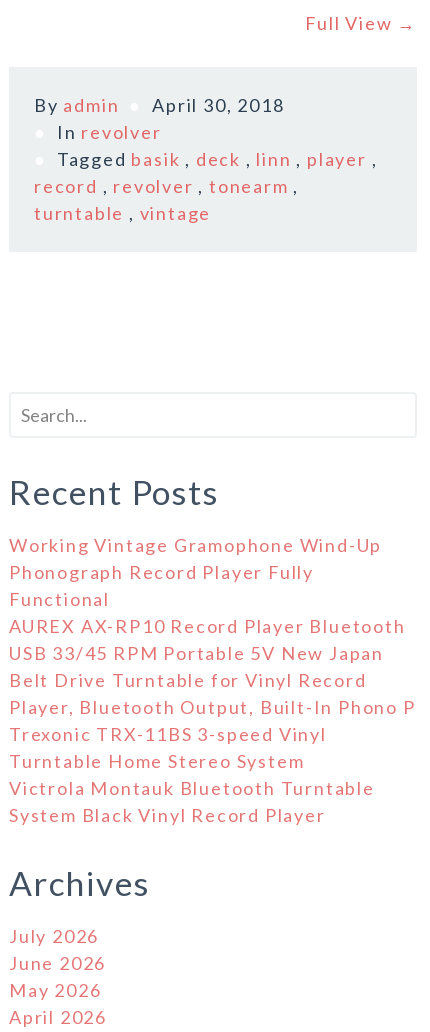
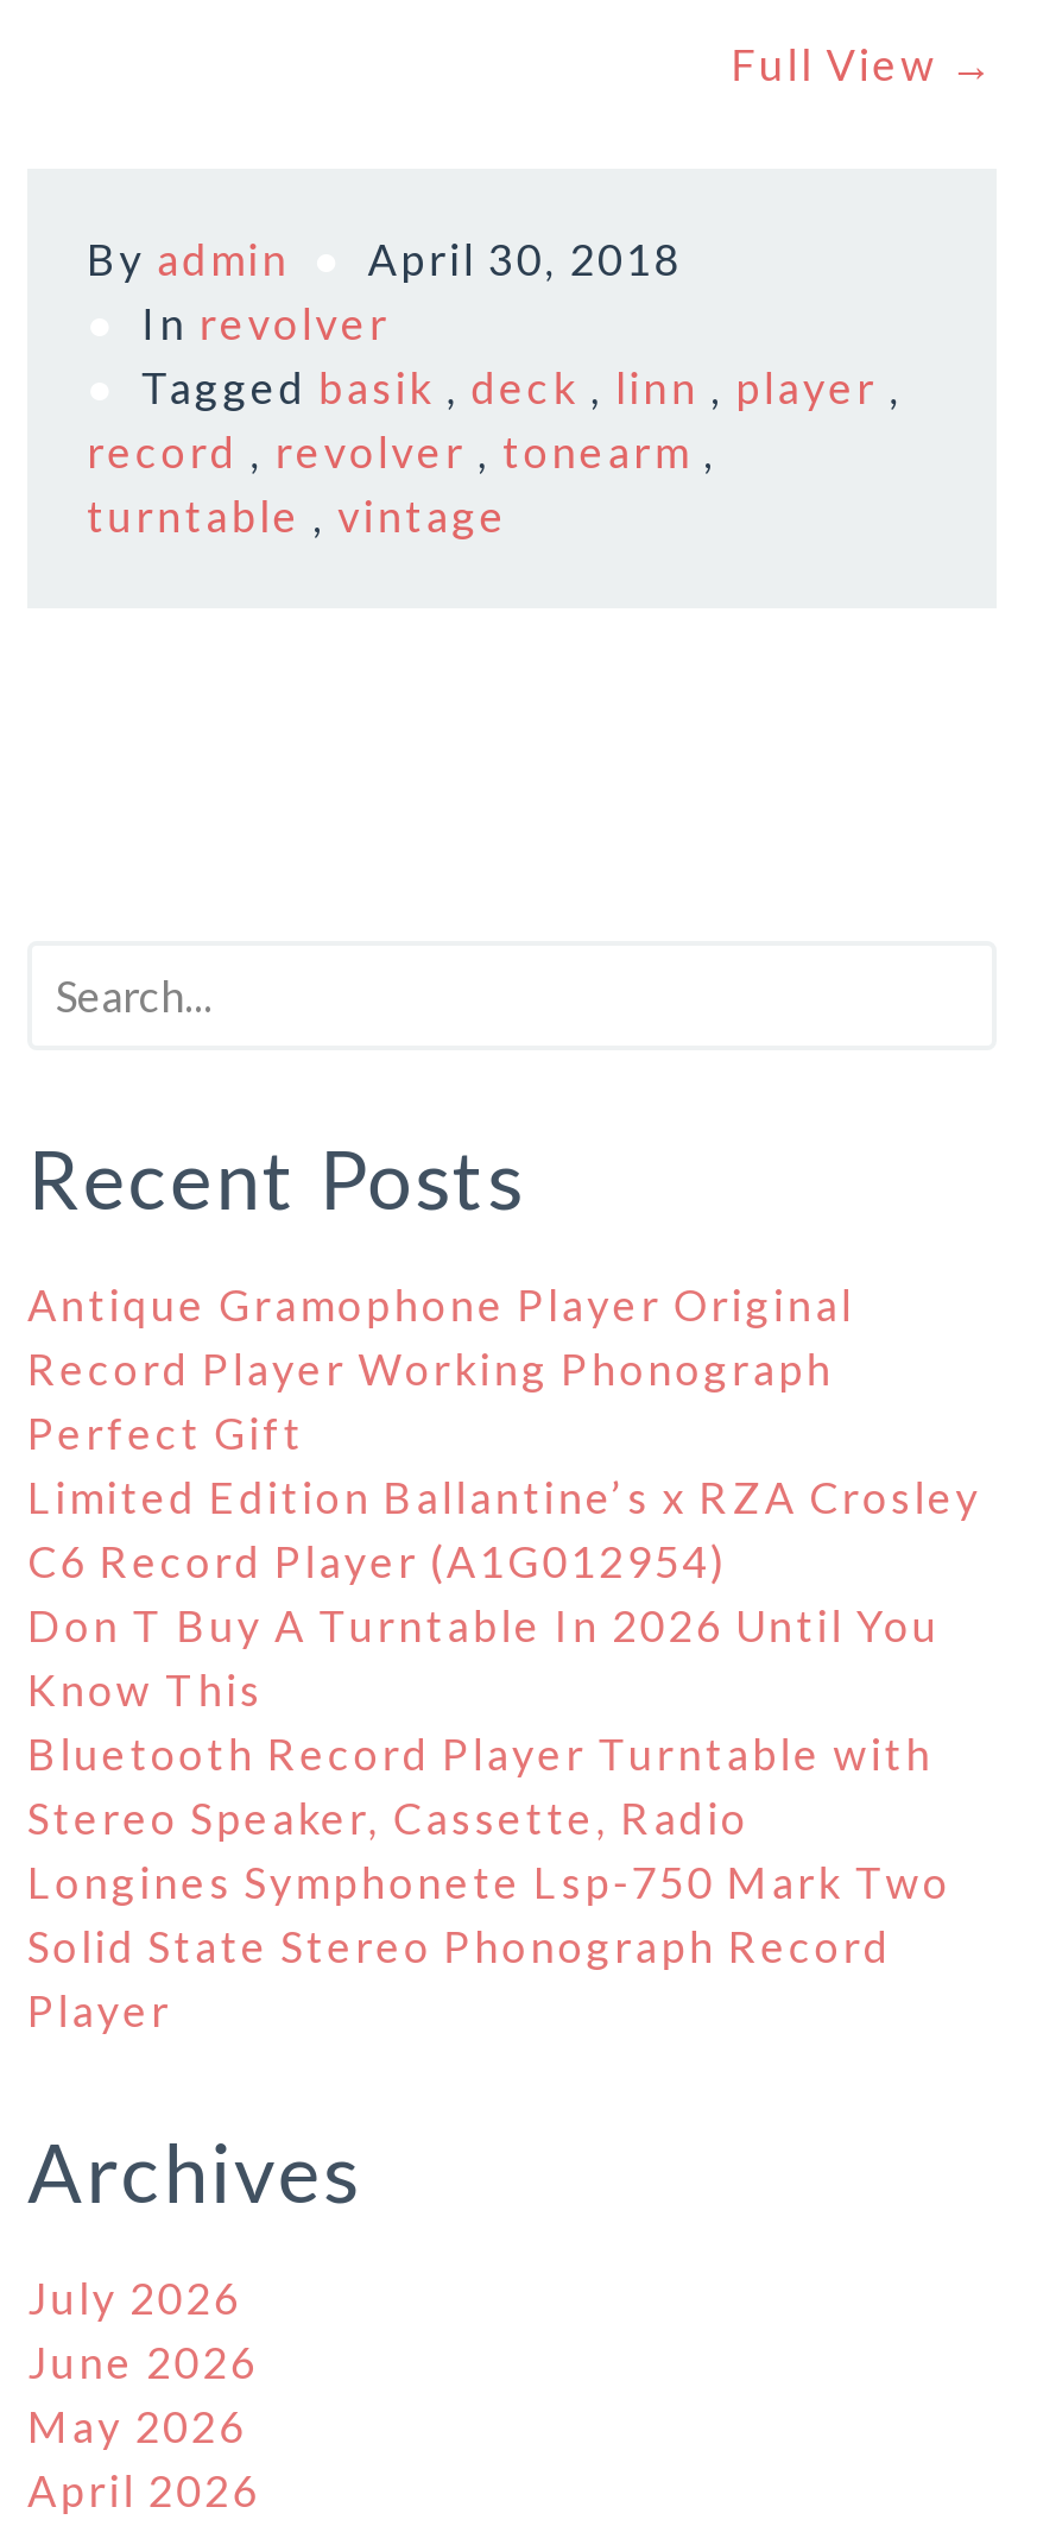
- Working Vintage Gramophone Wind-Up
- Phonograph Record Player Fully
- Functional
- AUREX AX-RP10 Record Player Bluetooth
- USB 33/45 RPM Portable 5V New Japan
- Belt Drive Turntable for Vinyl Record
- Player, Bluetooth Output, Built-In Phono P
- Trexonic TRX-11BS 3-speed Vinyl
- Turntable Home Stereo System
- Victrola Montauk Bluetooth Turntable
- System Black Vinyl Record Player
+ Antique Gramophone Player Original
+ Record Player Working Phonograph
+ Perfect Gift
+ Limited Edition Ballantine’s x RZA Crosley
+ C6 Record Player (A1G012954)
+ Don T Buy A Turntable In 2026 Until You
+ Know This
+ Bluetooth Record Player Turntable with
+ Stereo Speaker, Cassette, Radio
+ Longines Symphonete Lsp-750 Mark Two
+ Solid State Stereo Phonograph Record
+ Player
